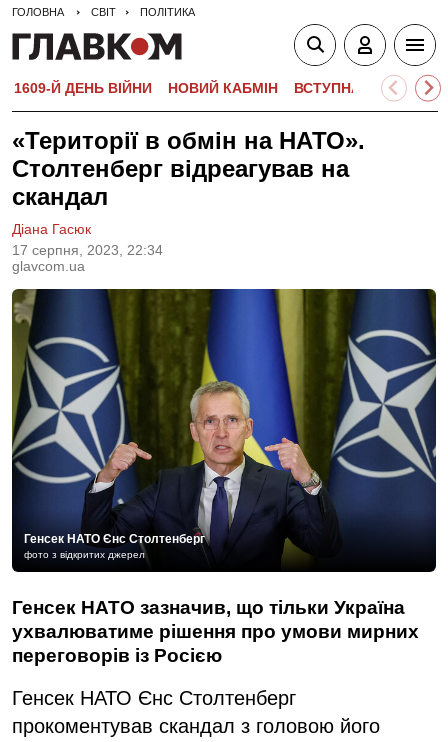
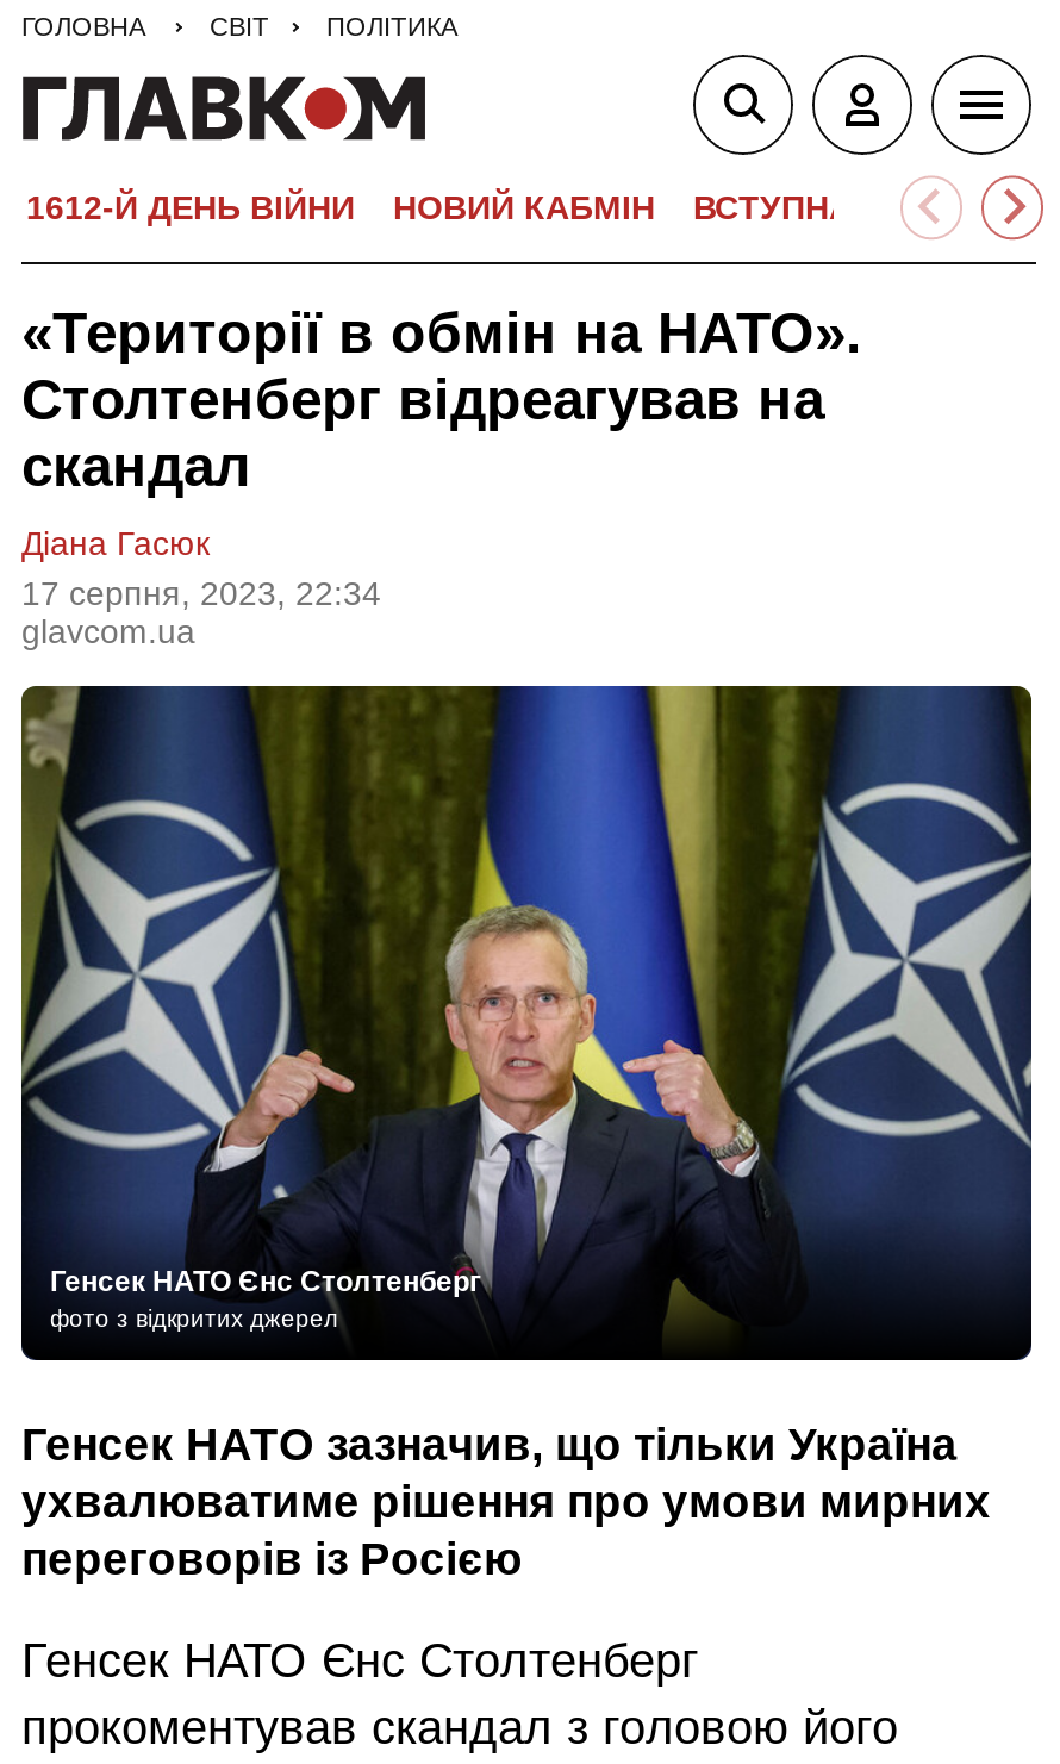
- 1609-Й ДЕНЬ ВІЙНИ
+ 1612-Й ДЕНЬ ВІЙНИ
